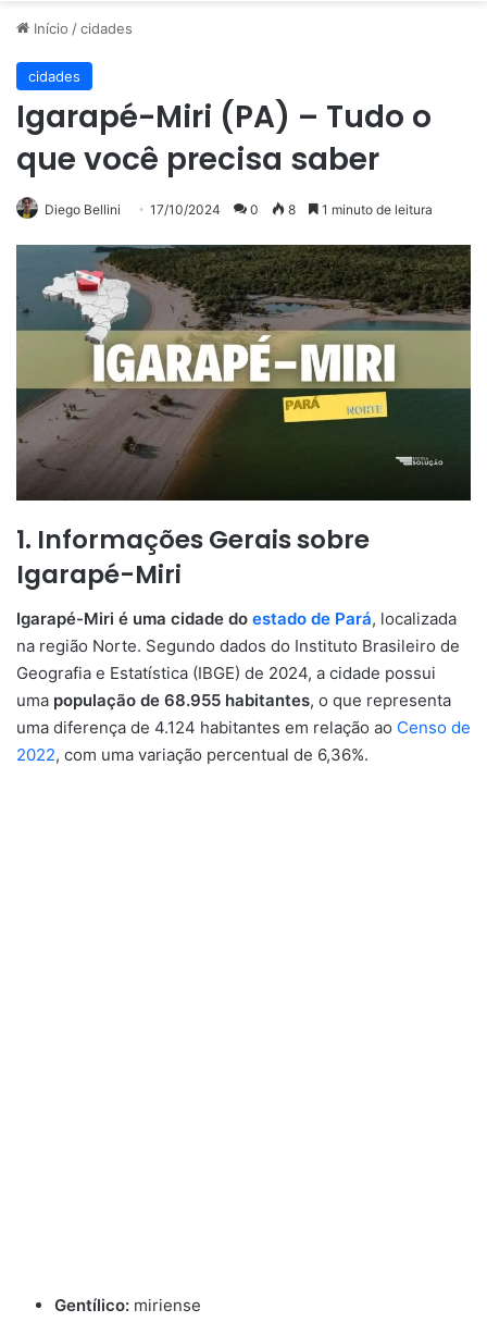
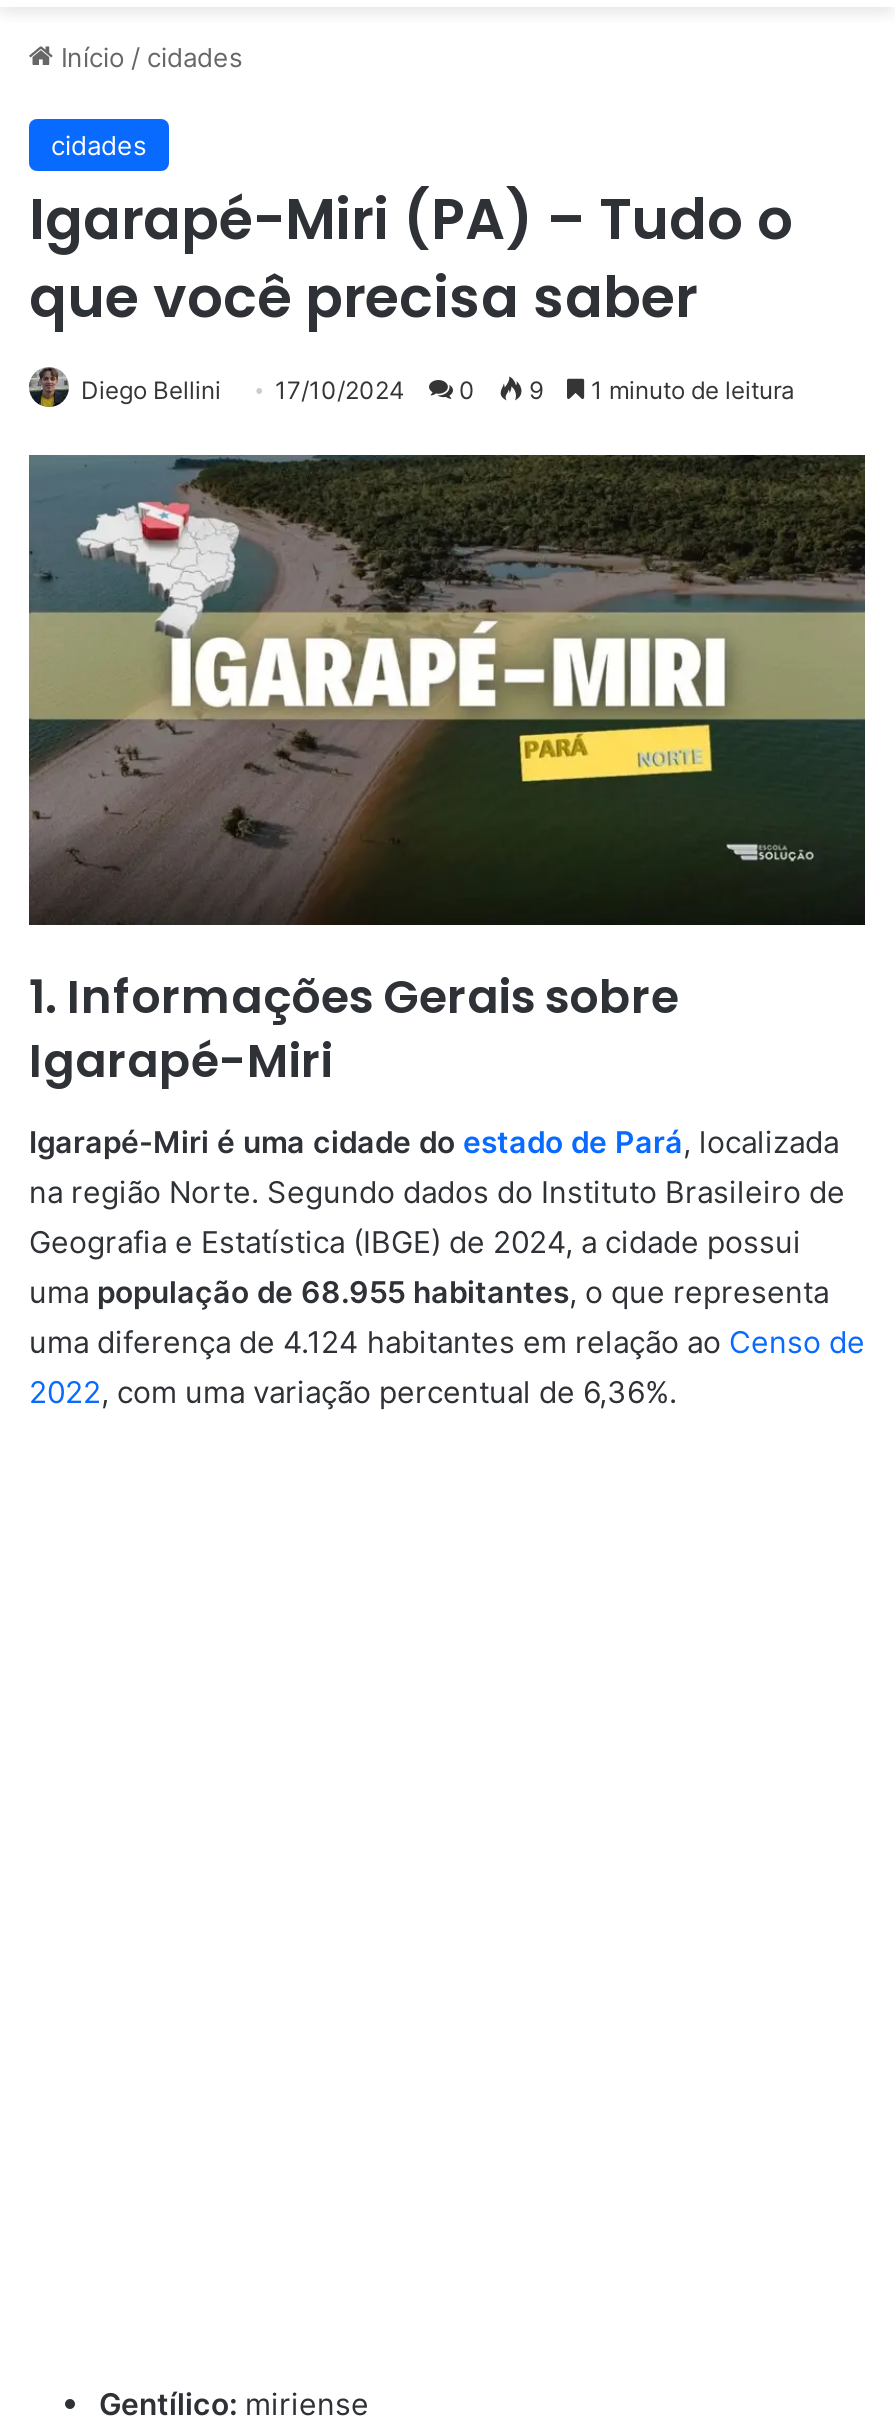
- Diego Bellini 17/10/2024 0 8 1 minuto de leitura
+ Diego Bellini 17/10/2024 0 9 1 minuto de leitura
